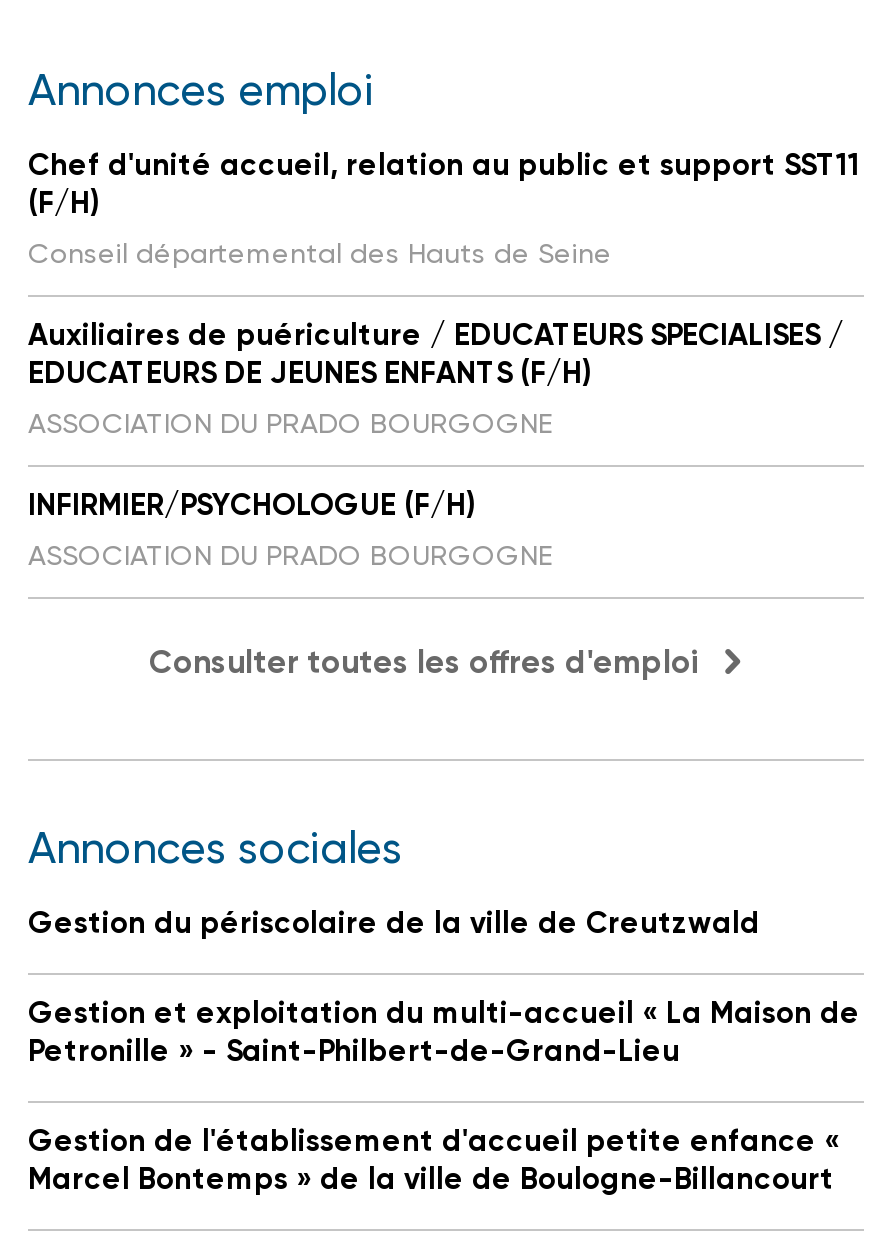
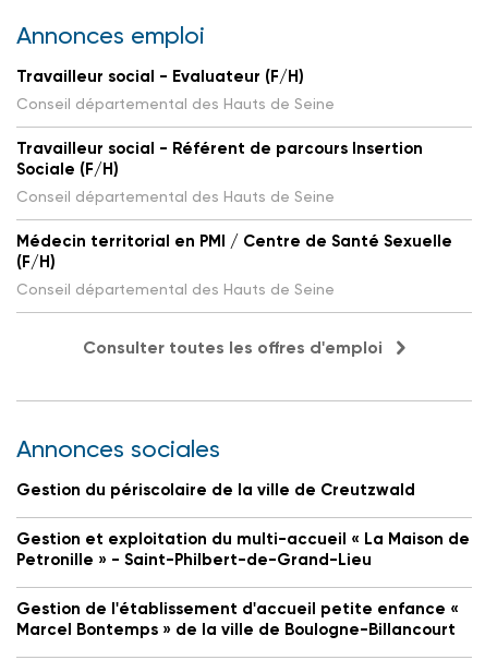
- Chef d'unité accueil, relation au public et support SST11
+ Travailleur social - Evaluateur (F/H)
+ Conseil départemental des Hauts de Seine
+ Travailleur social - Référent de parcours Insertion
+ Sociale (F/H)
+ Conseil départemental des Hauts de Seine
+ Médecin territorial en PMI / Centre de Santé Sexuelle

moved down: (F/H) | Conseil départemental des Hauts de Seine

- Auxiliaires de puériculture / EDUCATEURS SPECIALISES /
- EDUCATEURS DE JEUNES ENFANTS (F/H)
- ASSOCIATION DU PRADO BOURGOGNE
- INFIRMIER/PSYCHOLOGUE (F/H)
- ASSOCIATION DU PRADO BOURGOGNE
